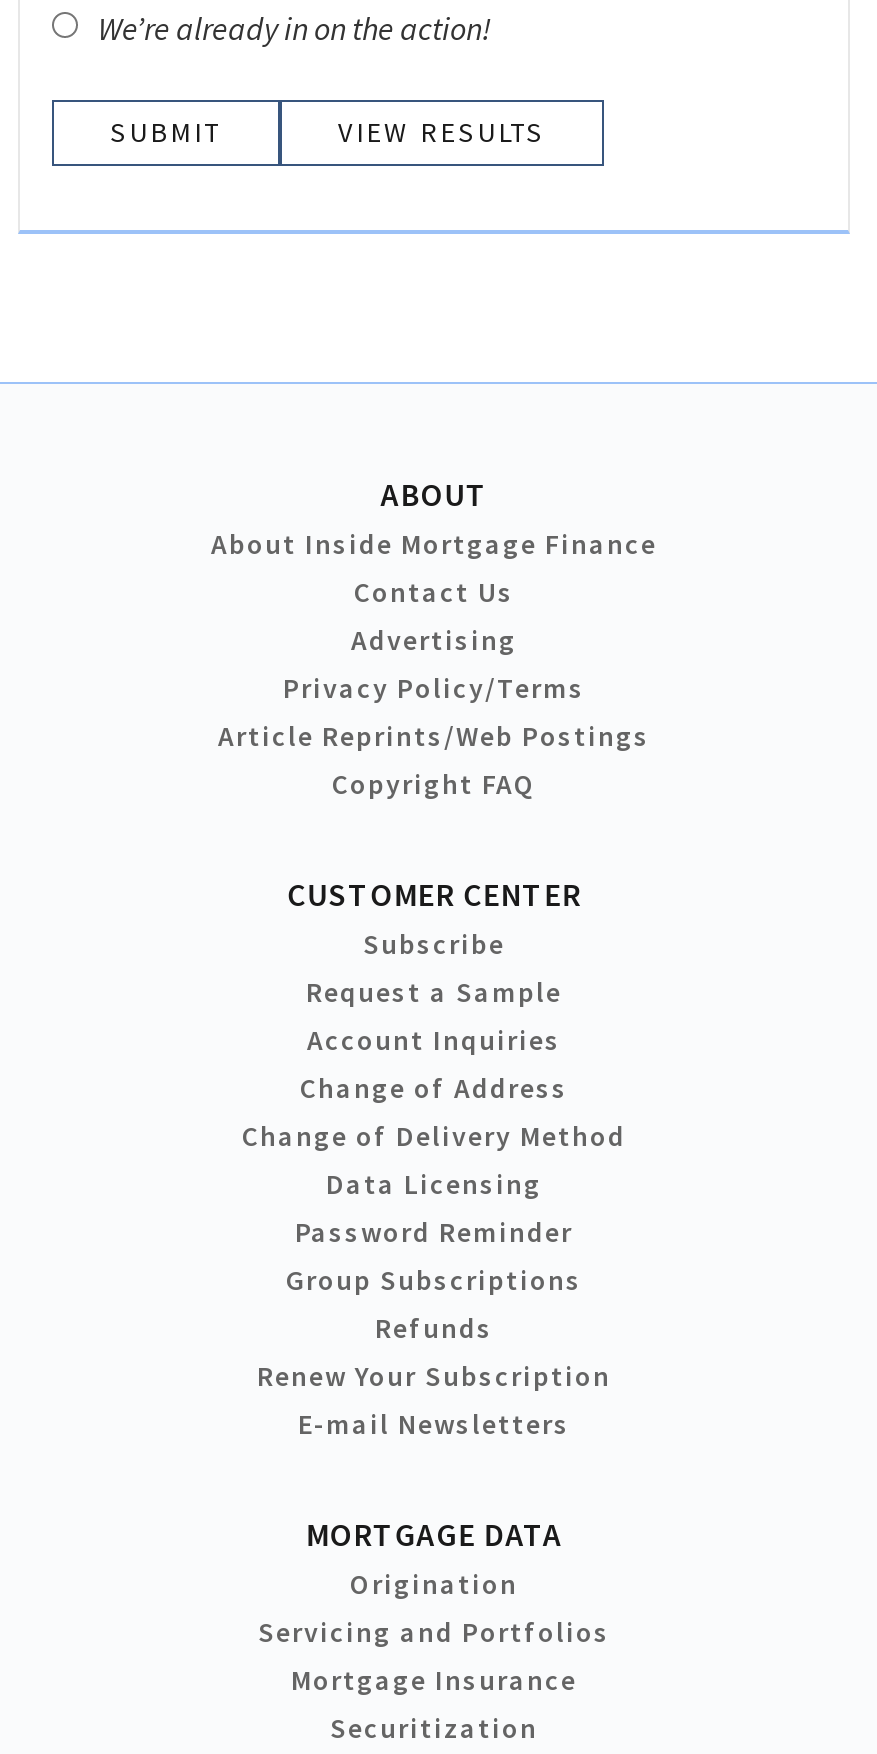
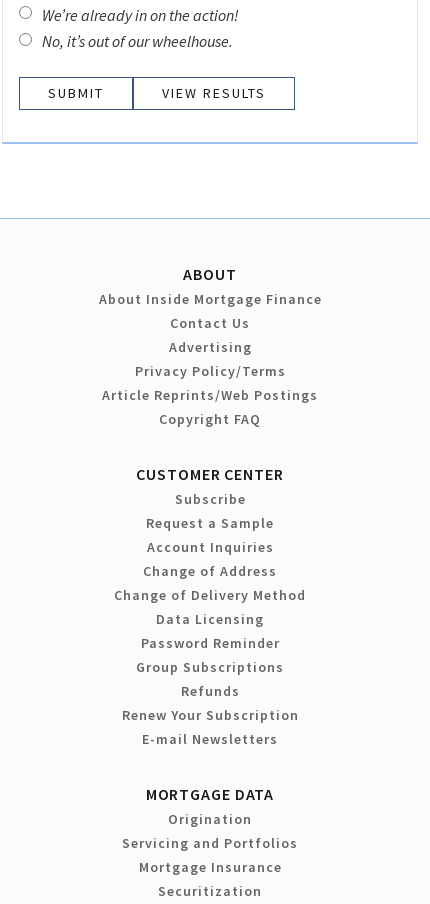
+ No, it’s out of our wheelhouse.
